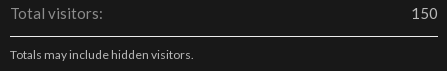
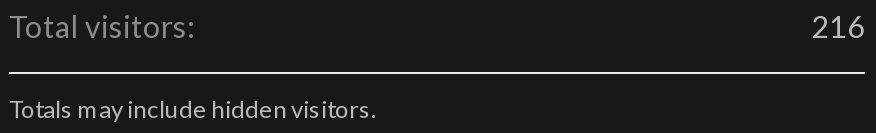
- 150
+ 216
